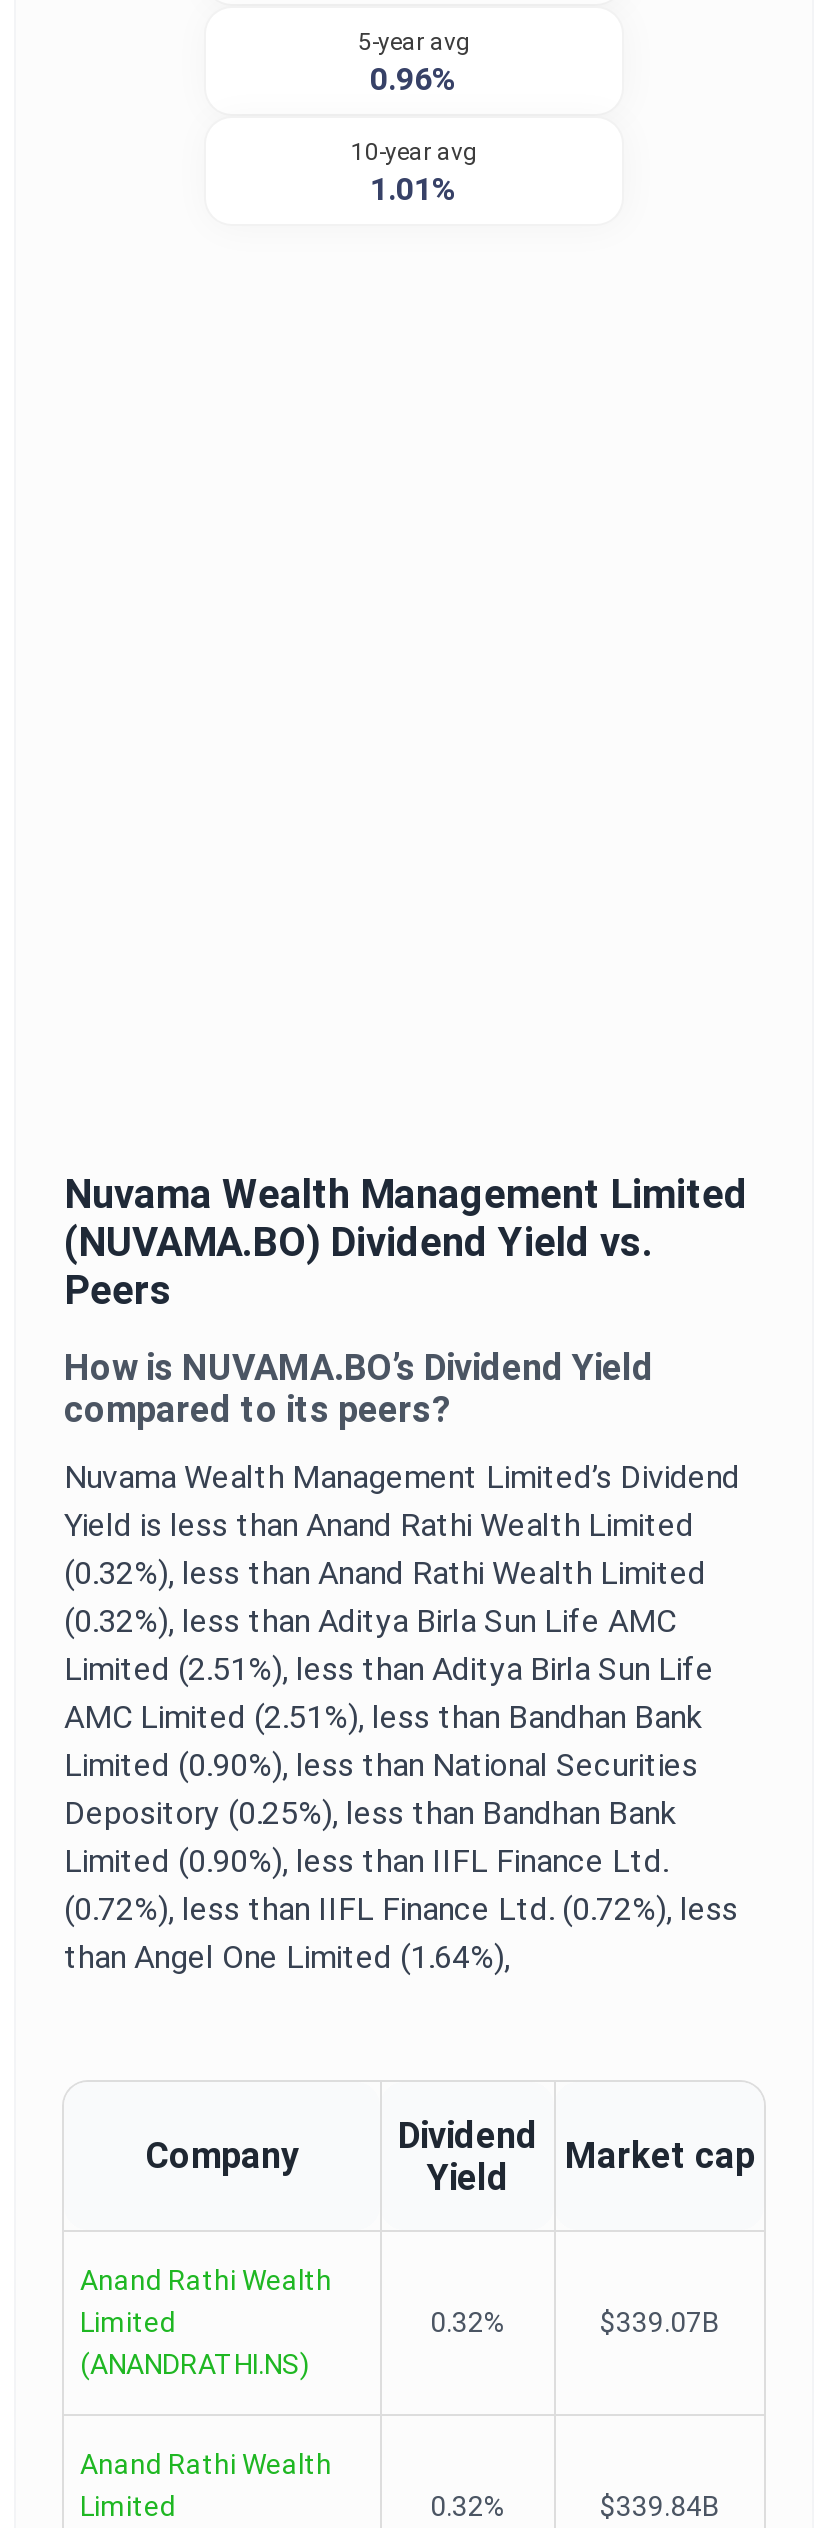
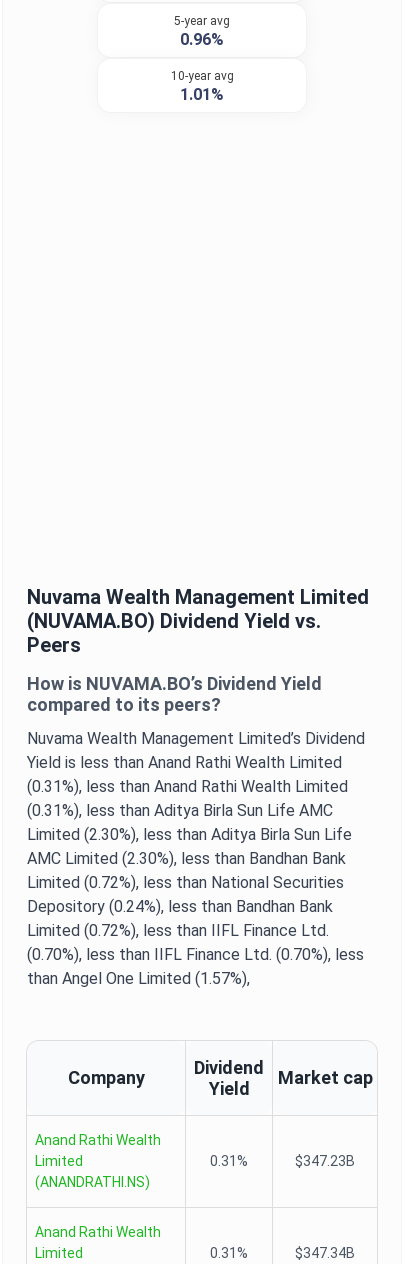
- (0.32%), less than Anand Rathi Wealth Limited
+ (0.31%), less than Anand Rathi Wealth Limited

- (0.32%), less than Aditya Birla Sun Life AMC
+ (0.31%), less than Aditya Birla Sun Life AMC

- Limited (2.51%), less than Aditya Birla Sun Life
+ Limited (2.30%), less than Aditya Birla Sun Life

- AMC Limited (2.51%), less than Bandhan Bank
+ AMC Limited (2.30%), less than Bandhan Bank

- Limited (0.90%), less than National Securities
+ Limited (0.72%), less than National Securities

- Depository (0.25%), less than Bandhan Bank
+ Depository (0.24%), less than Bandhan Bank

- Limited (0.90%), less than IIFL Finance Ltd.
+ Limited (0.72%), less than IIFL Finance Ltd.

- (0.72%), less than IIFL Finance Ltd. (0.72%), less
+ (0.70%), less than IIFL Finance Ltd. (0.70%), less

- than Angel One Limited (1.64%),
+ than Angel One Limited (1.57%),

- 0.32%
- $339.07B
+ 0.31%
+ $347.23B

- 0.32%
- $339.84B
+ 0.31%
+ $347.34B
